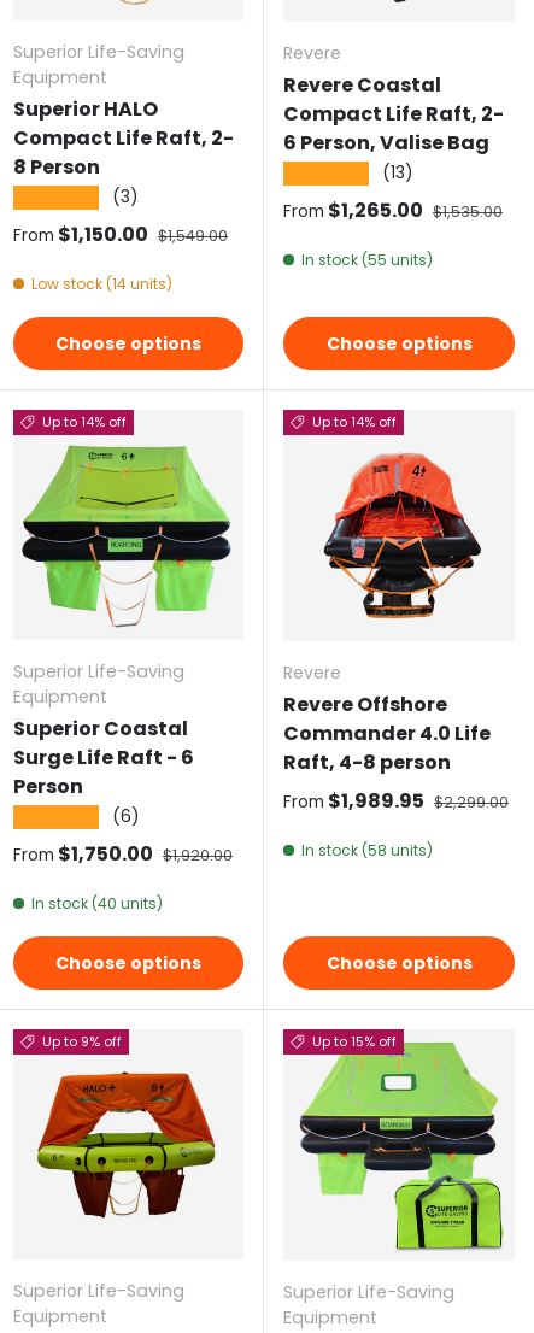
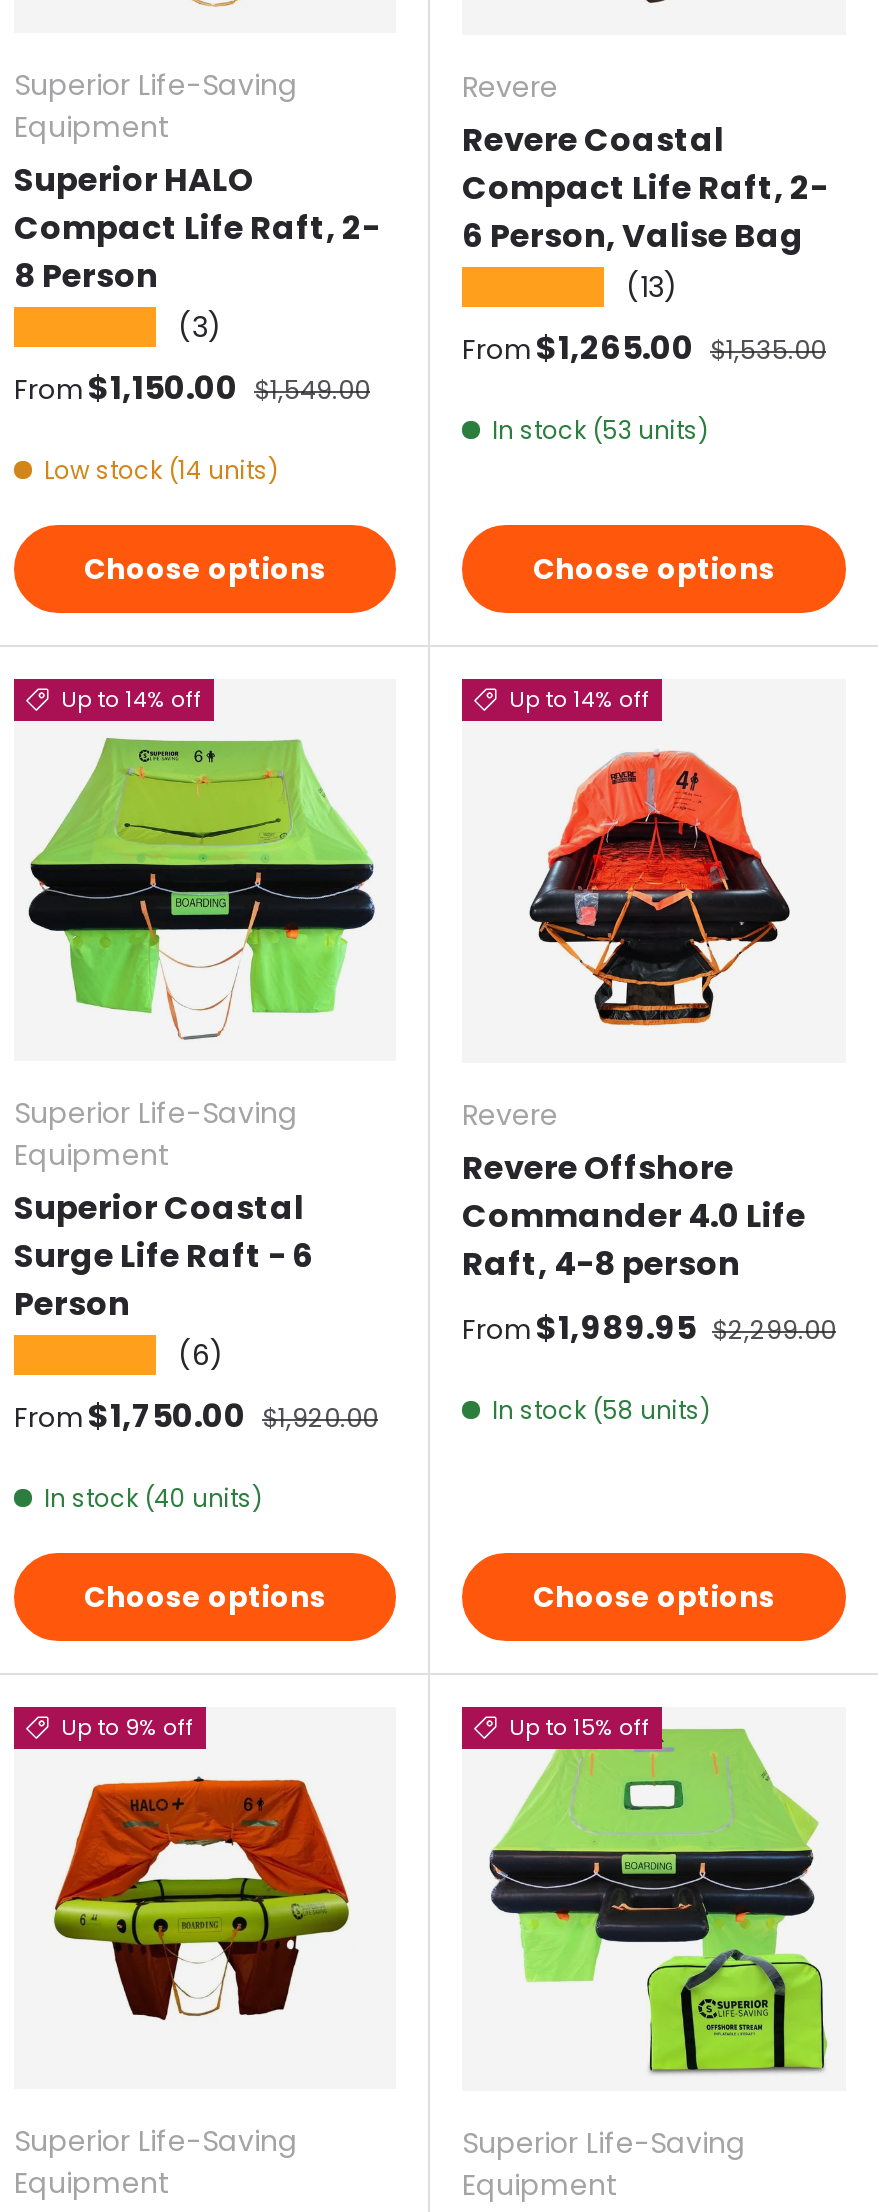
- In stock (55 units)
+ In stock (53 units)
